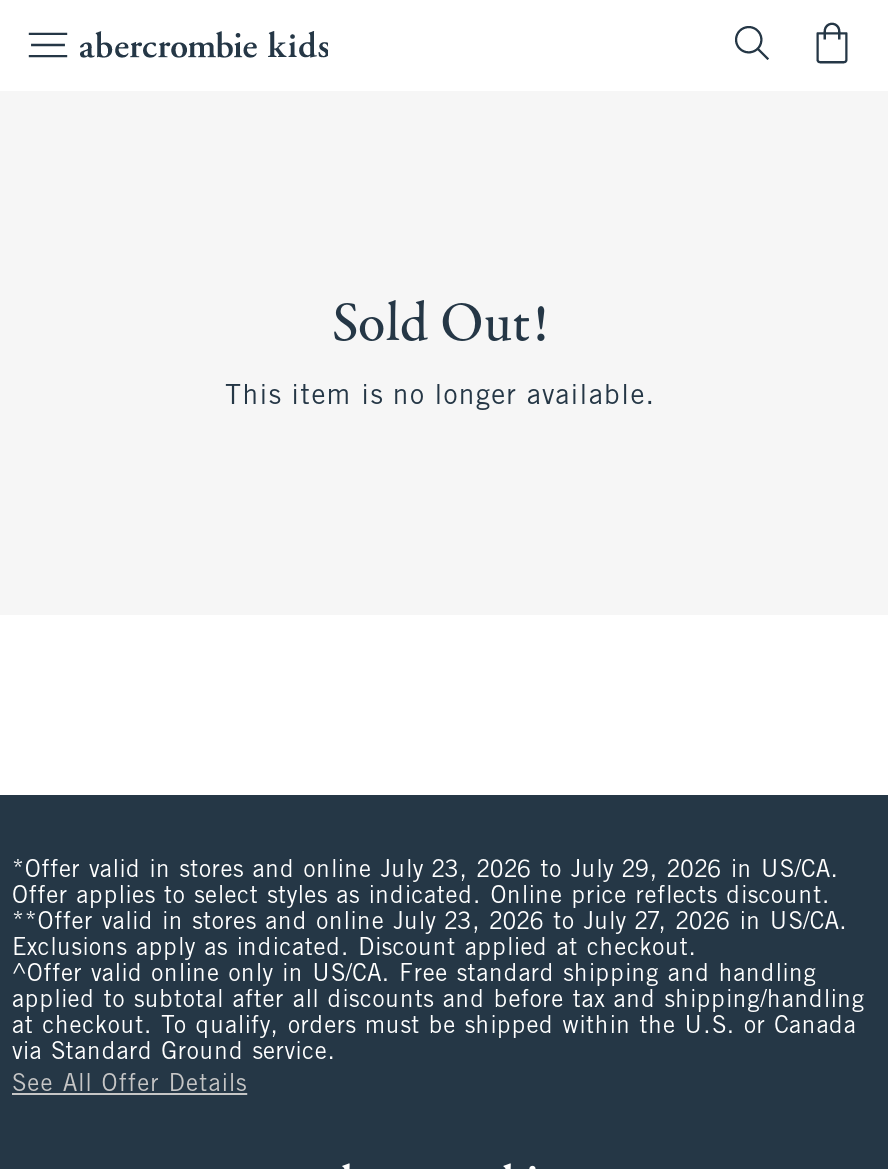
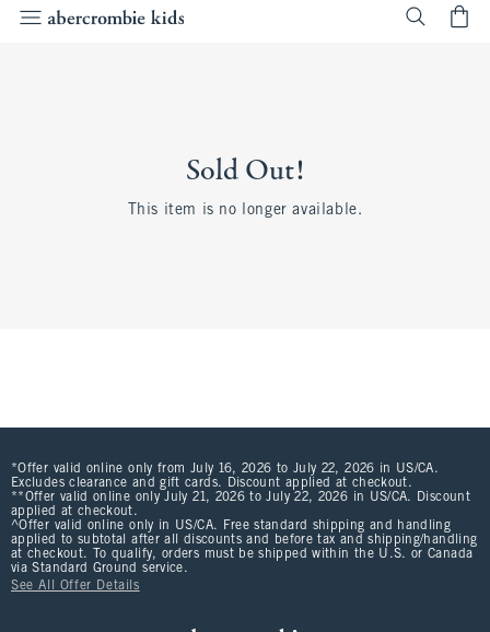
- *Offer valid in stores and online July 23, 2026 to July 29, 2026 in US/CA.
- Offer applies to select styles as indicated. Online price reflects discount.
- **Offer valid in stores and online July 23, 2026 to July 27, 2026 in US/CA.
- Exclusions apply as indicated. Discount applied at checkout.
+ *Offer valid online only from July 16, 2026 to July 22, 2026 in US/CA.
+ Excludes clearance and gift cards. Discount applied at checkout.
+ **Offer valid online only July 21, 2026 to July 22, 2026 in US/CA. Discount
+ applied at checkout.
